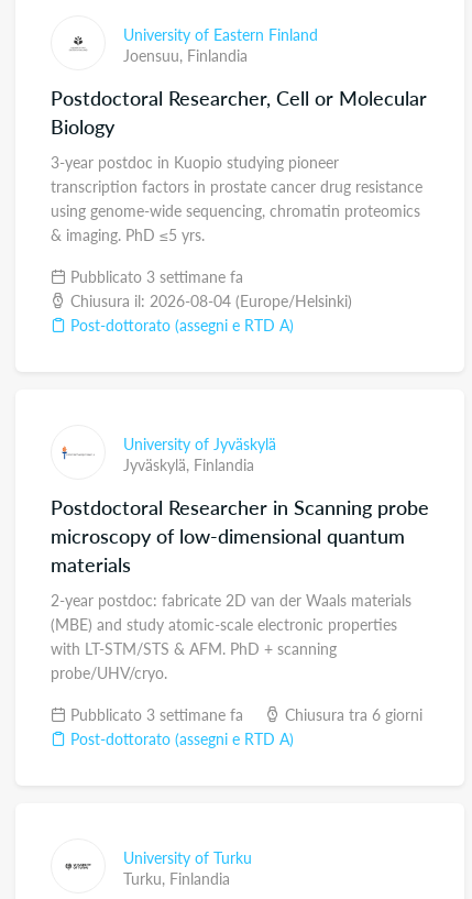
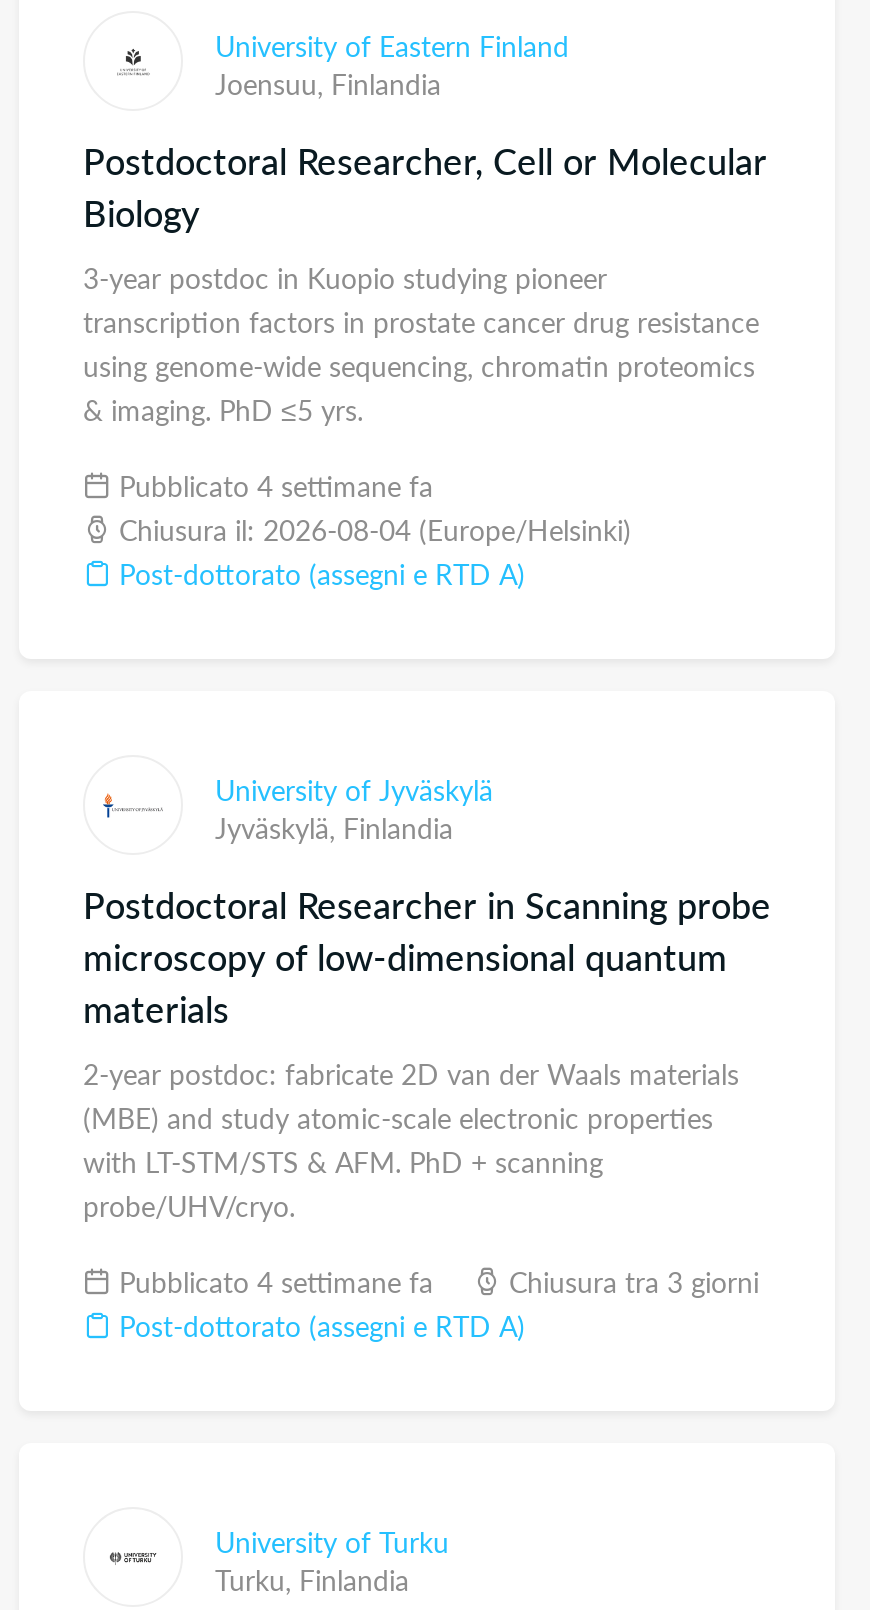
- Pubblicato 3 settimane fa
+ Pubblicato 4 settimane fa

- Pubblicato 3 settimane fa
+ Pubblicato 4 settimane fa

- Chiusura tra 6 giorni
+ Chiusura tra 3 giorni
